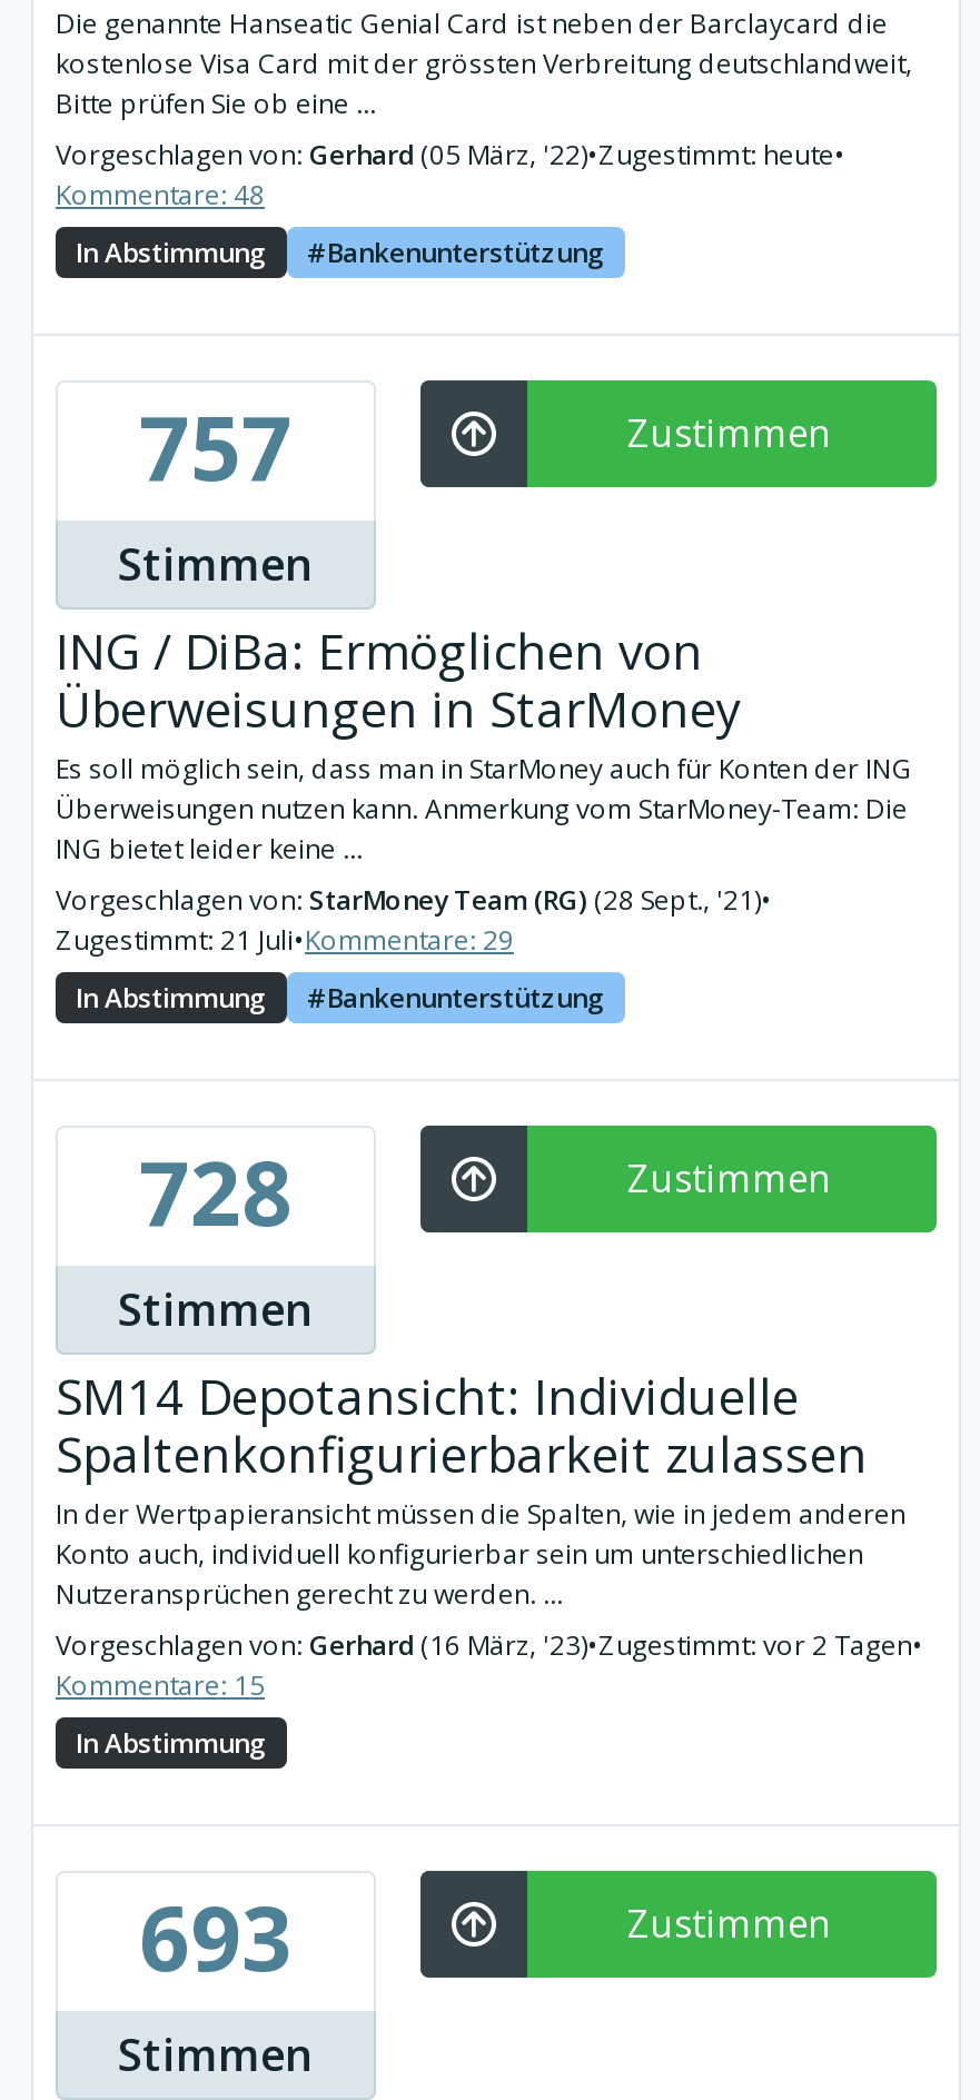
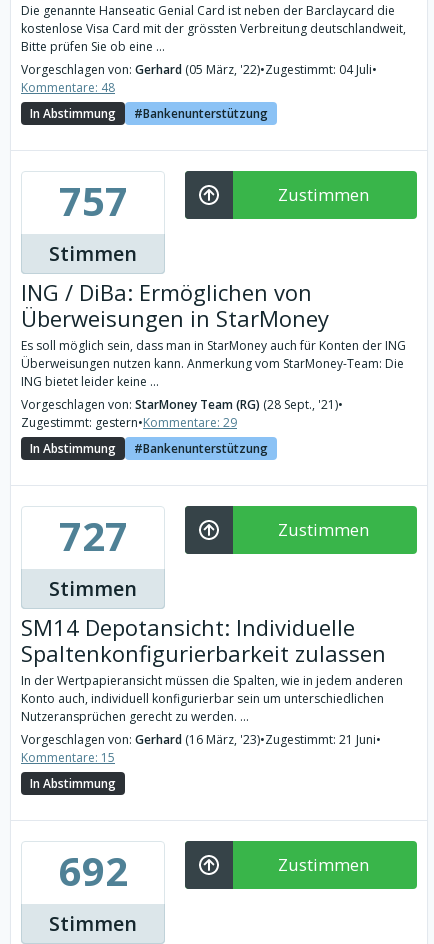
- Vorgeschlagen von: Gerhard (05 März, '22)•Zugestimmt: heute•
+ Vorgeschlagen von: Gerhard (05 März, '22)•Zugestimmt: 04 Juli•

- Zugestimmt: 21 Juli•Kommentare: 29
+ Zugestimmt: gestern•Kommentare: 29

- 728
+ 727

- Vorgeschlagen von: Gerhard (16 März, '23)•Zugestimmt: vor 2 Tagen•
+ Vorgeschlagen von: Gerhard (16 März, '23)•Zugestimmt: 21 Juni•

- 693
+ 692
